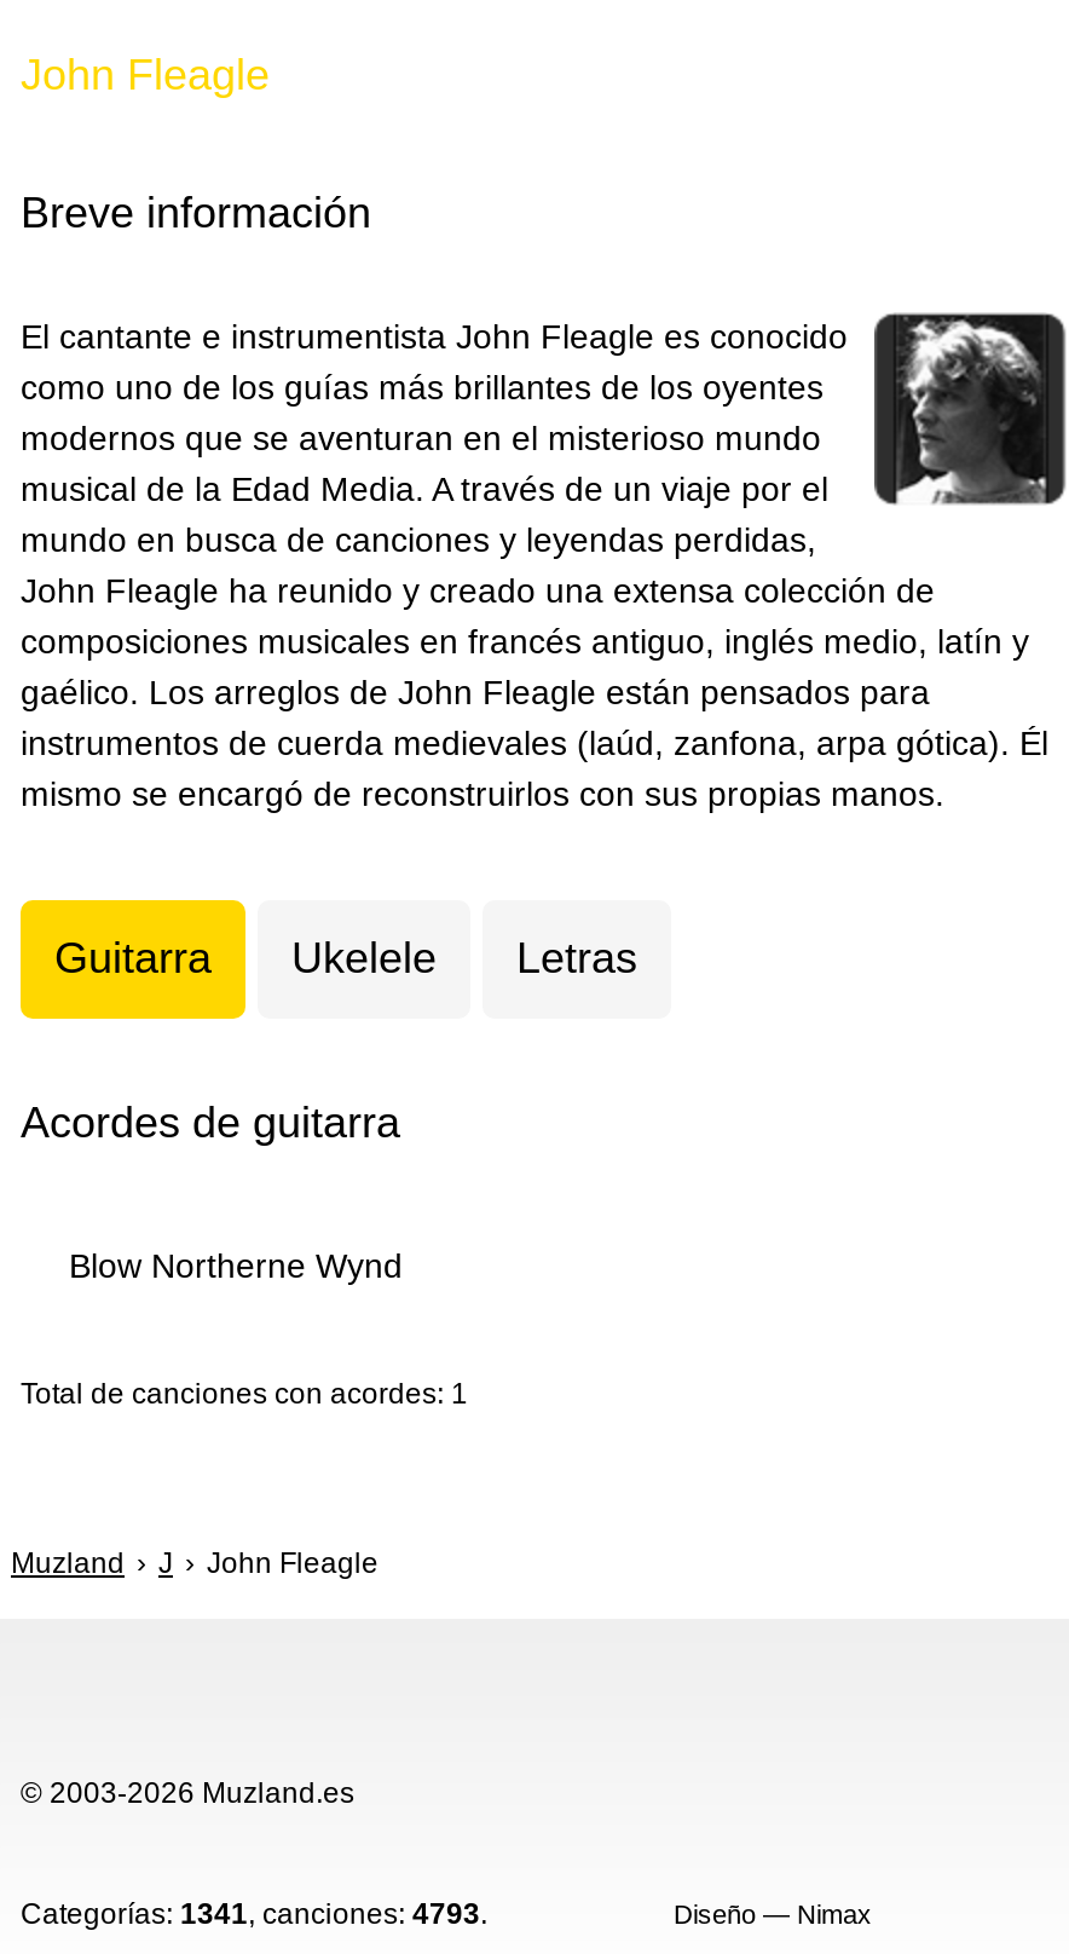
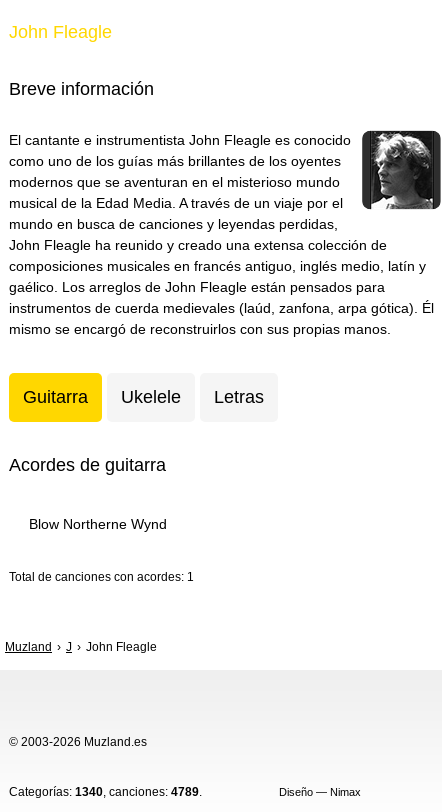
- Сategorías: 1341, canciones: 4793.
+ Сategorías: 1340, canciones: 4789.
